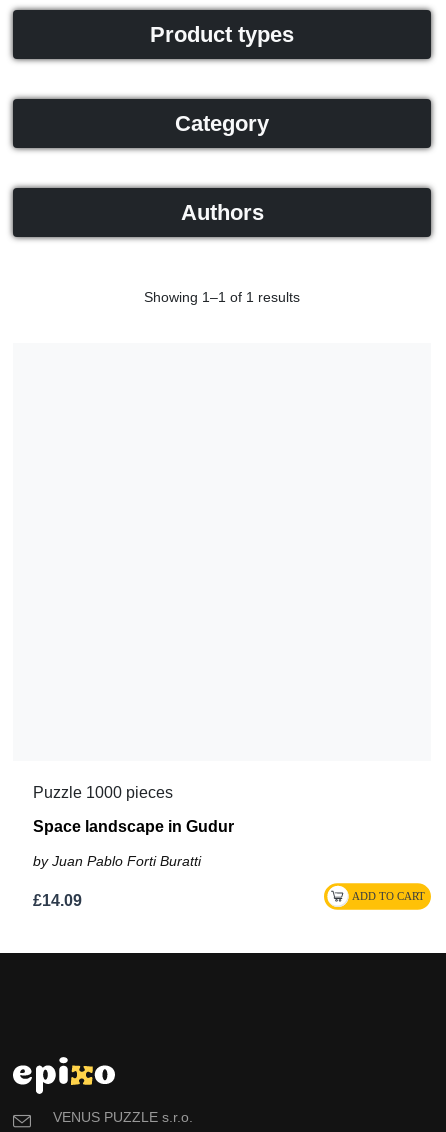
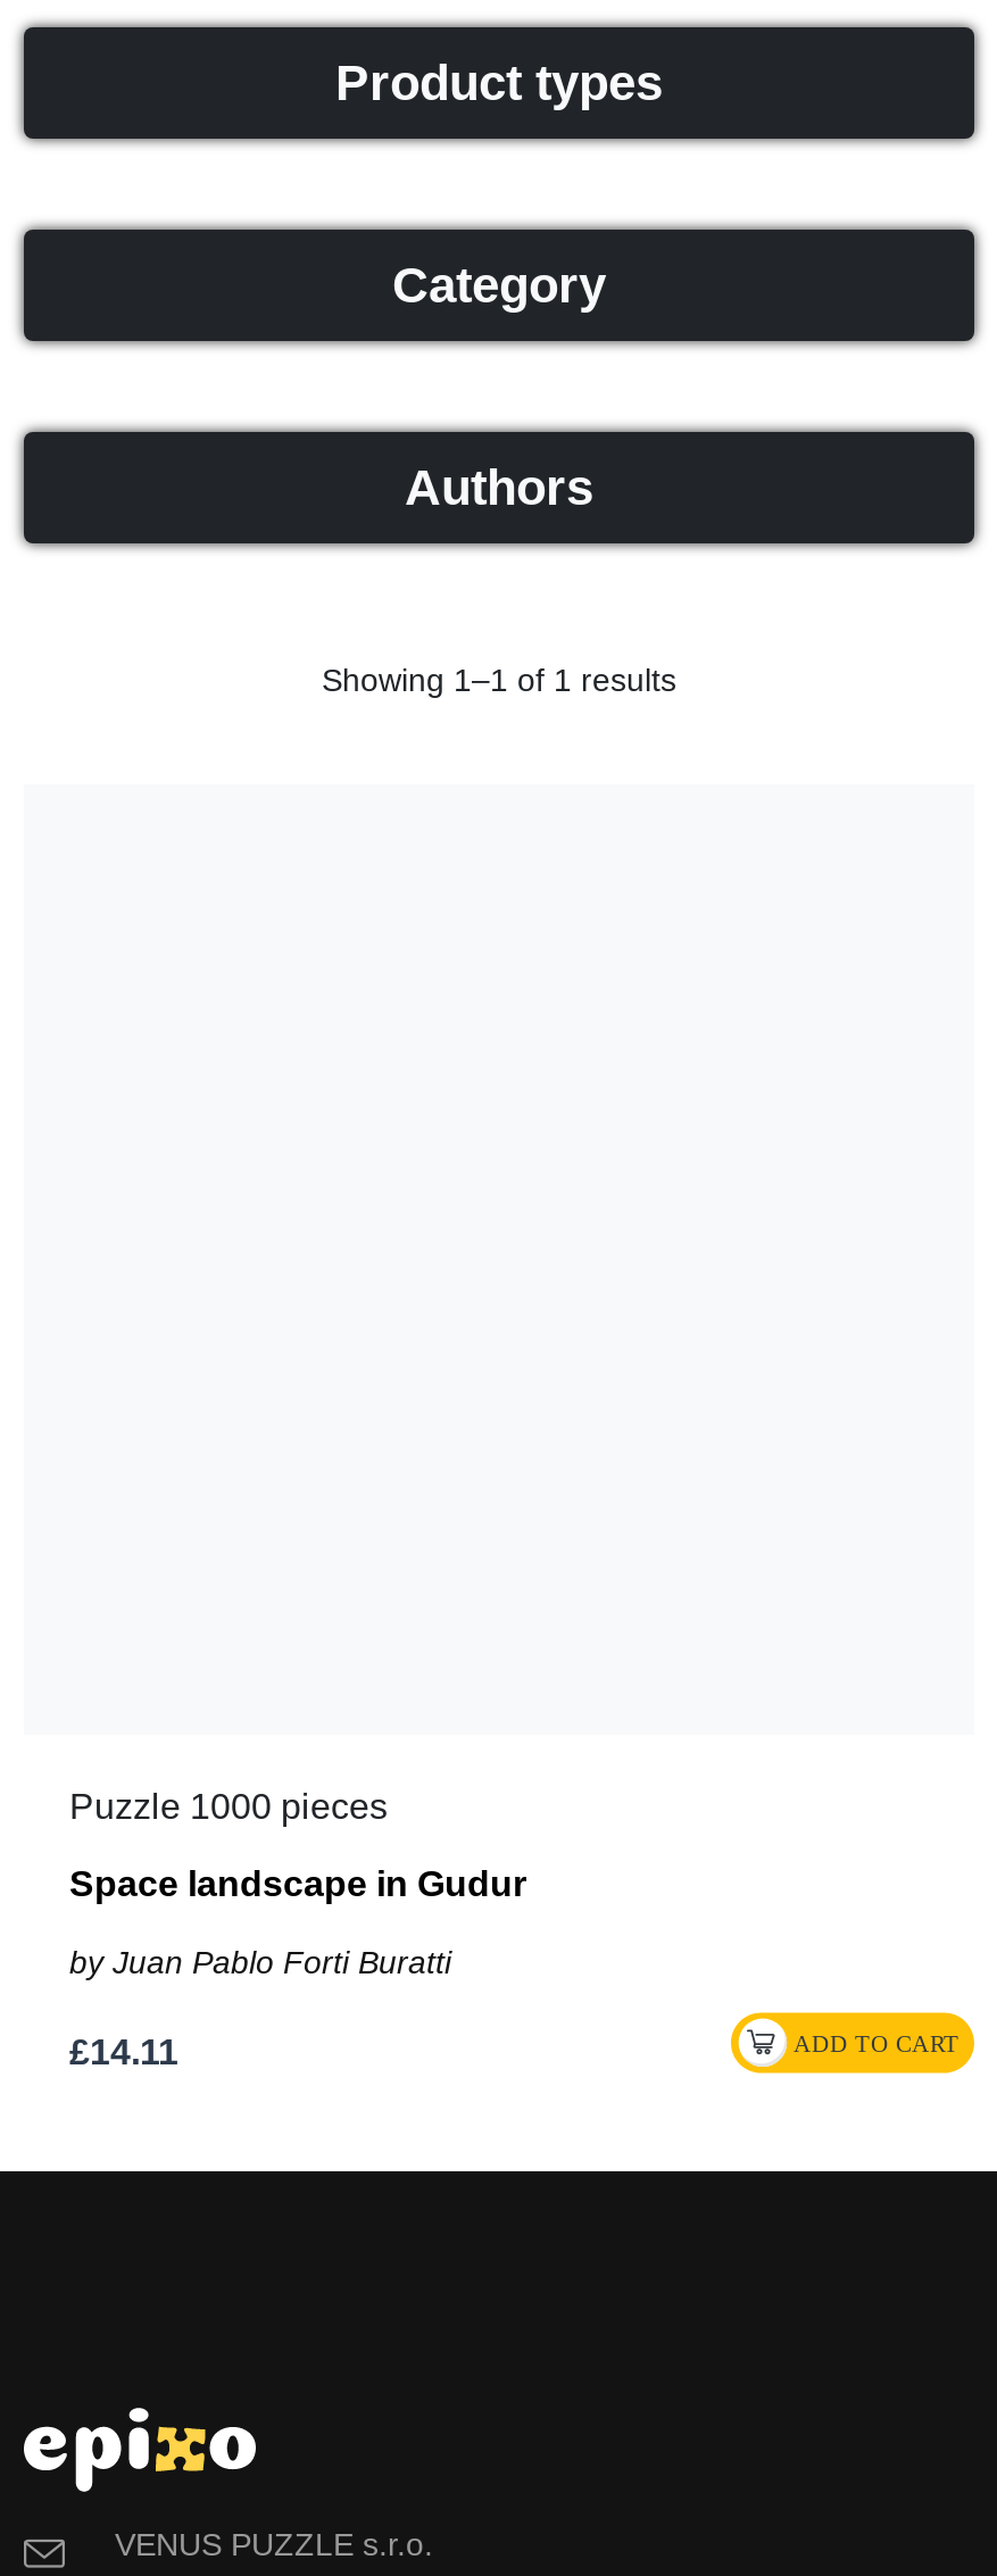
- £14.09
+ £14.11
